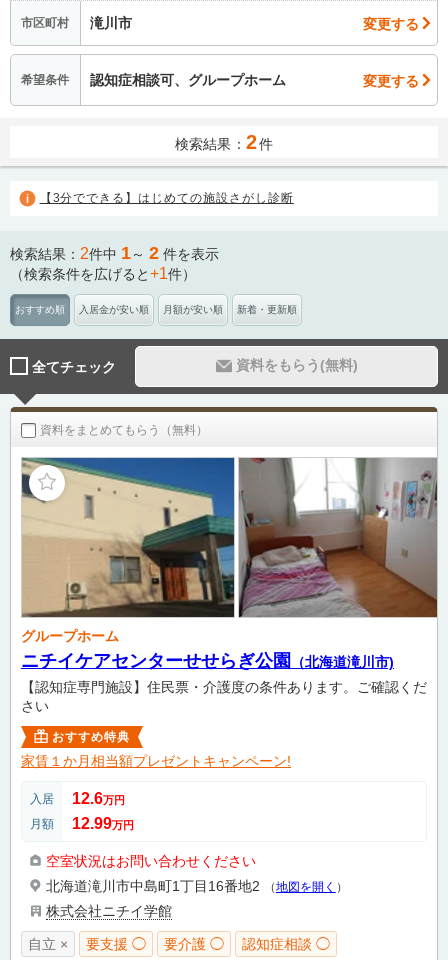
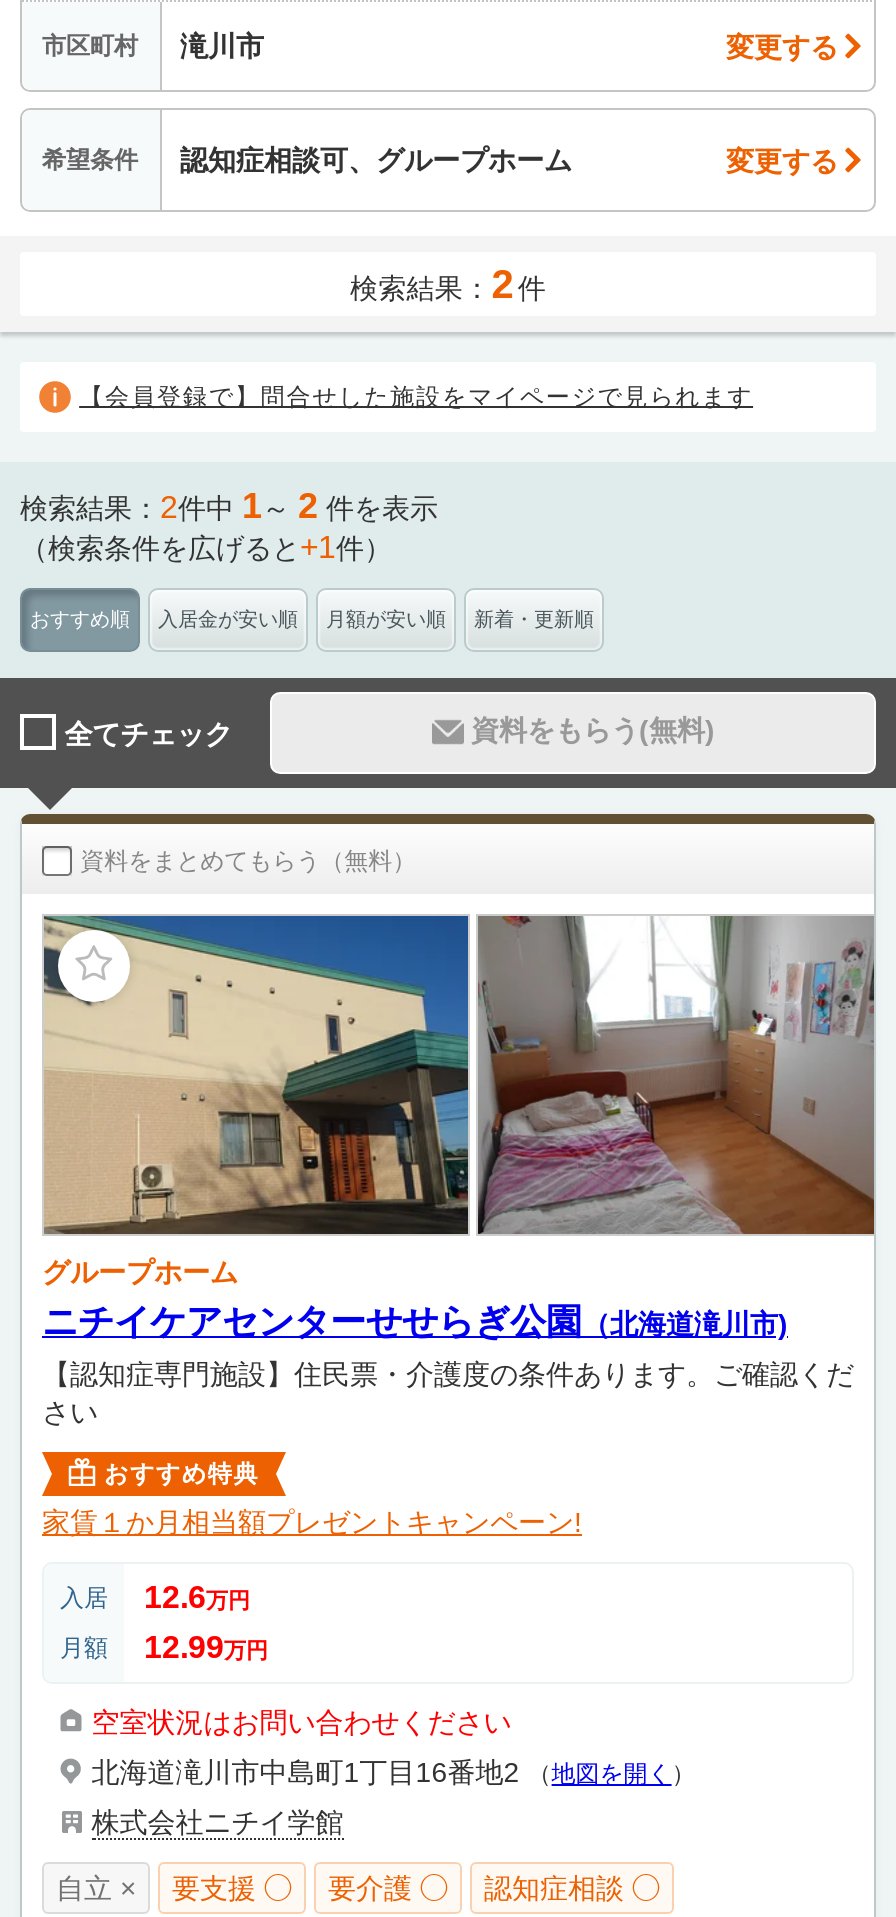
- 【3分でできる】はじめての施設さがし診断
+ 【会員登録で】問合せした施設をマイページで見られます
